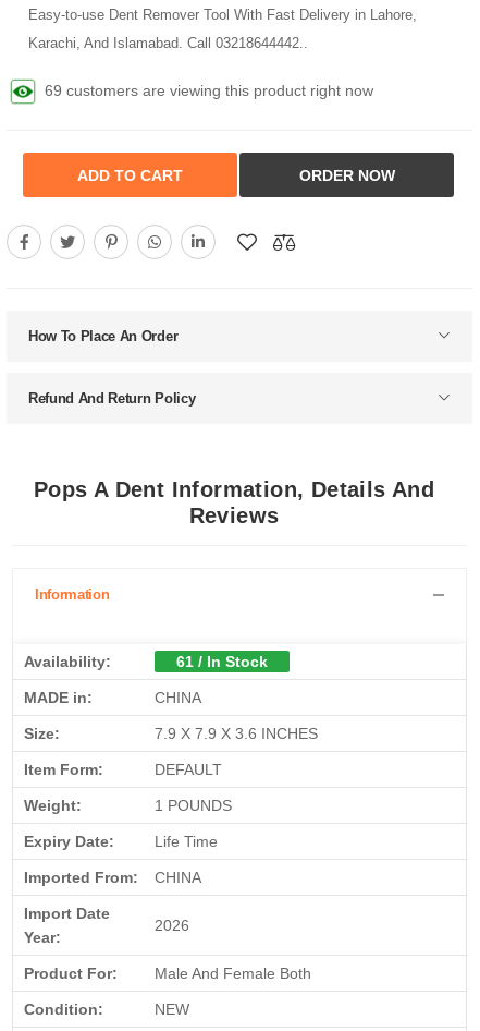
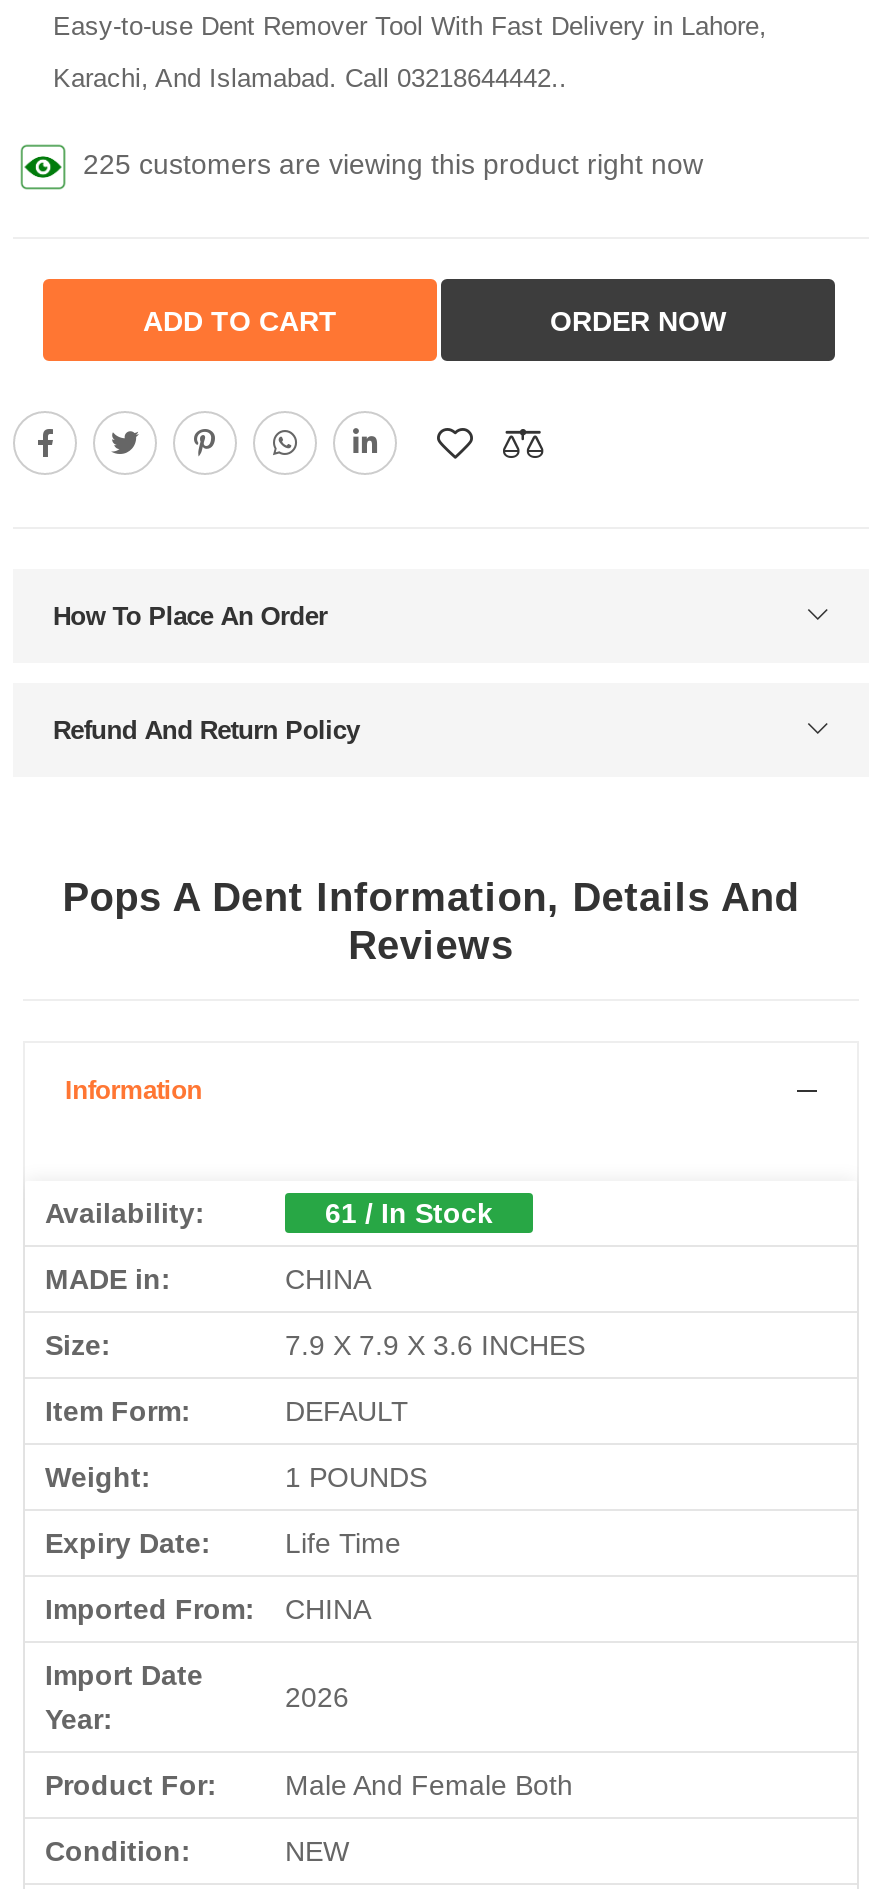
- 69 customers are viewing this product right now
+ 225 customers are viewing this product right now
